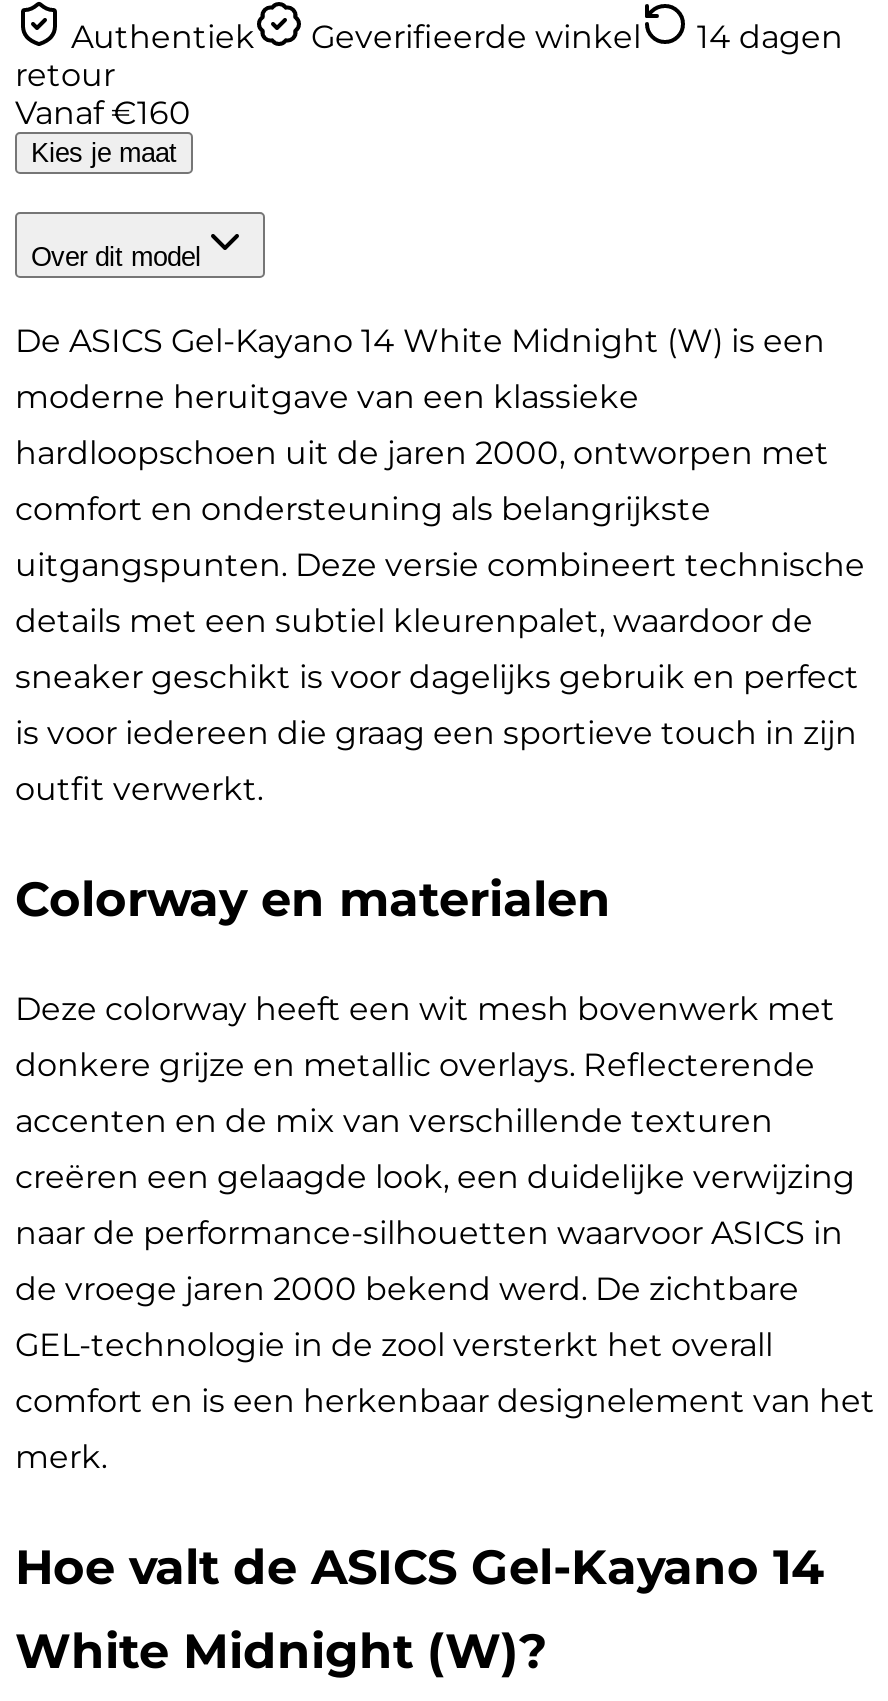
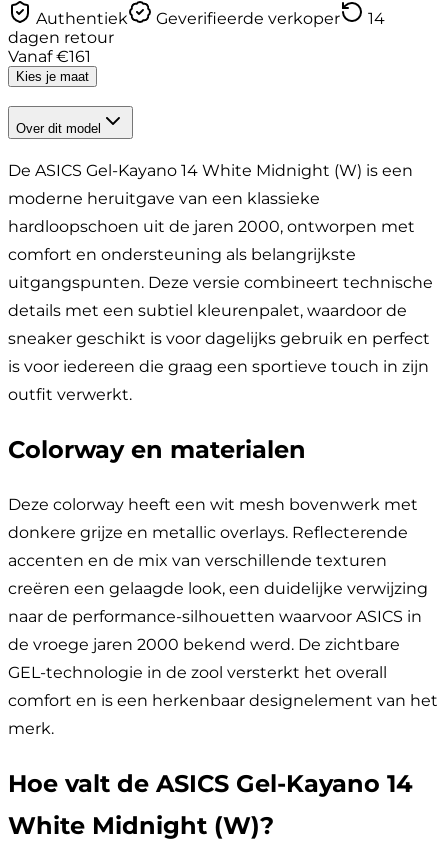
- Geverifieerde winkel
- 14 dagen
- retour
- Vanaf €160
+ Geverifieerde verkoper
+ 14
+ dagen retour
+ Vanaf €161
